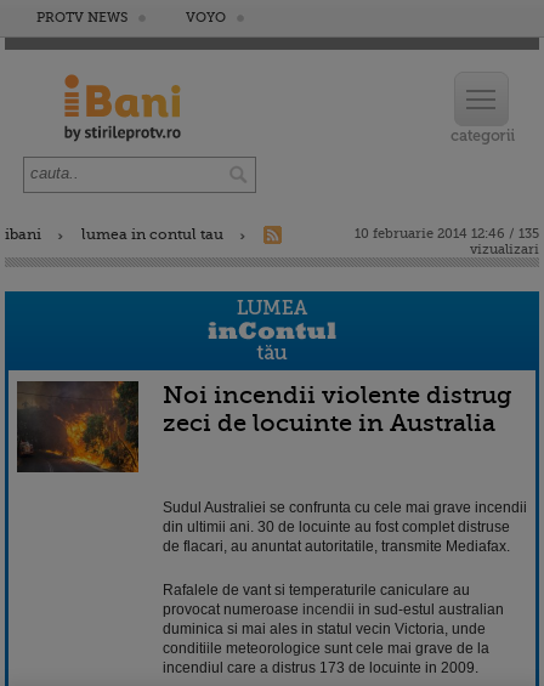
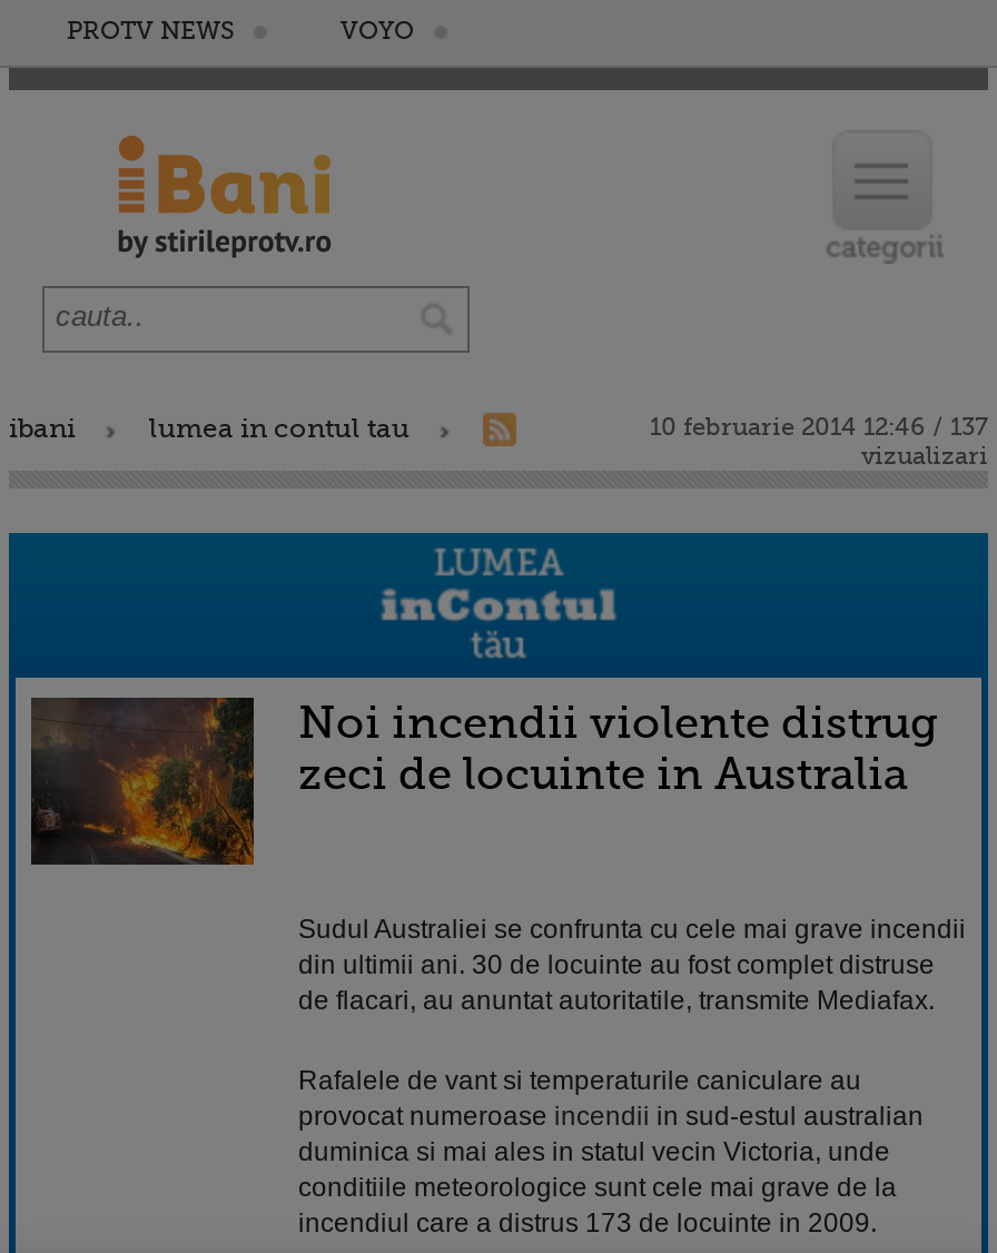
- 10 februarie 2014 12:46 / 135
+ 10 februarie 2014 12:46 / 137
